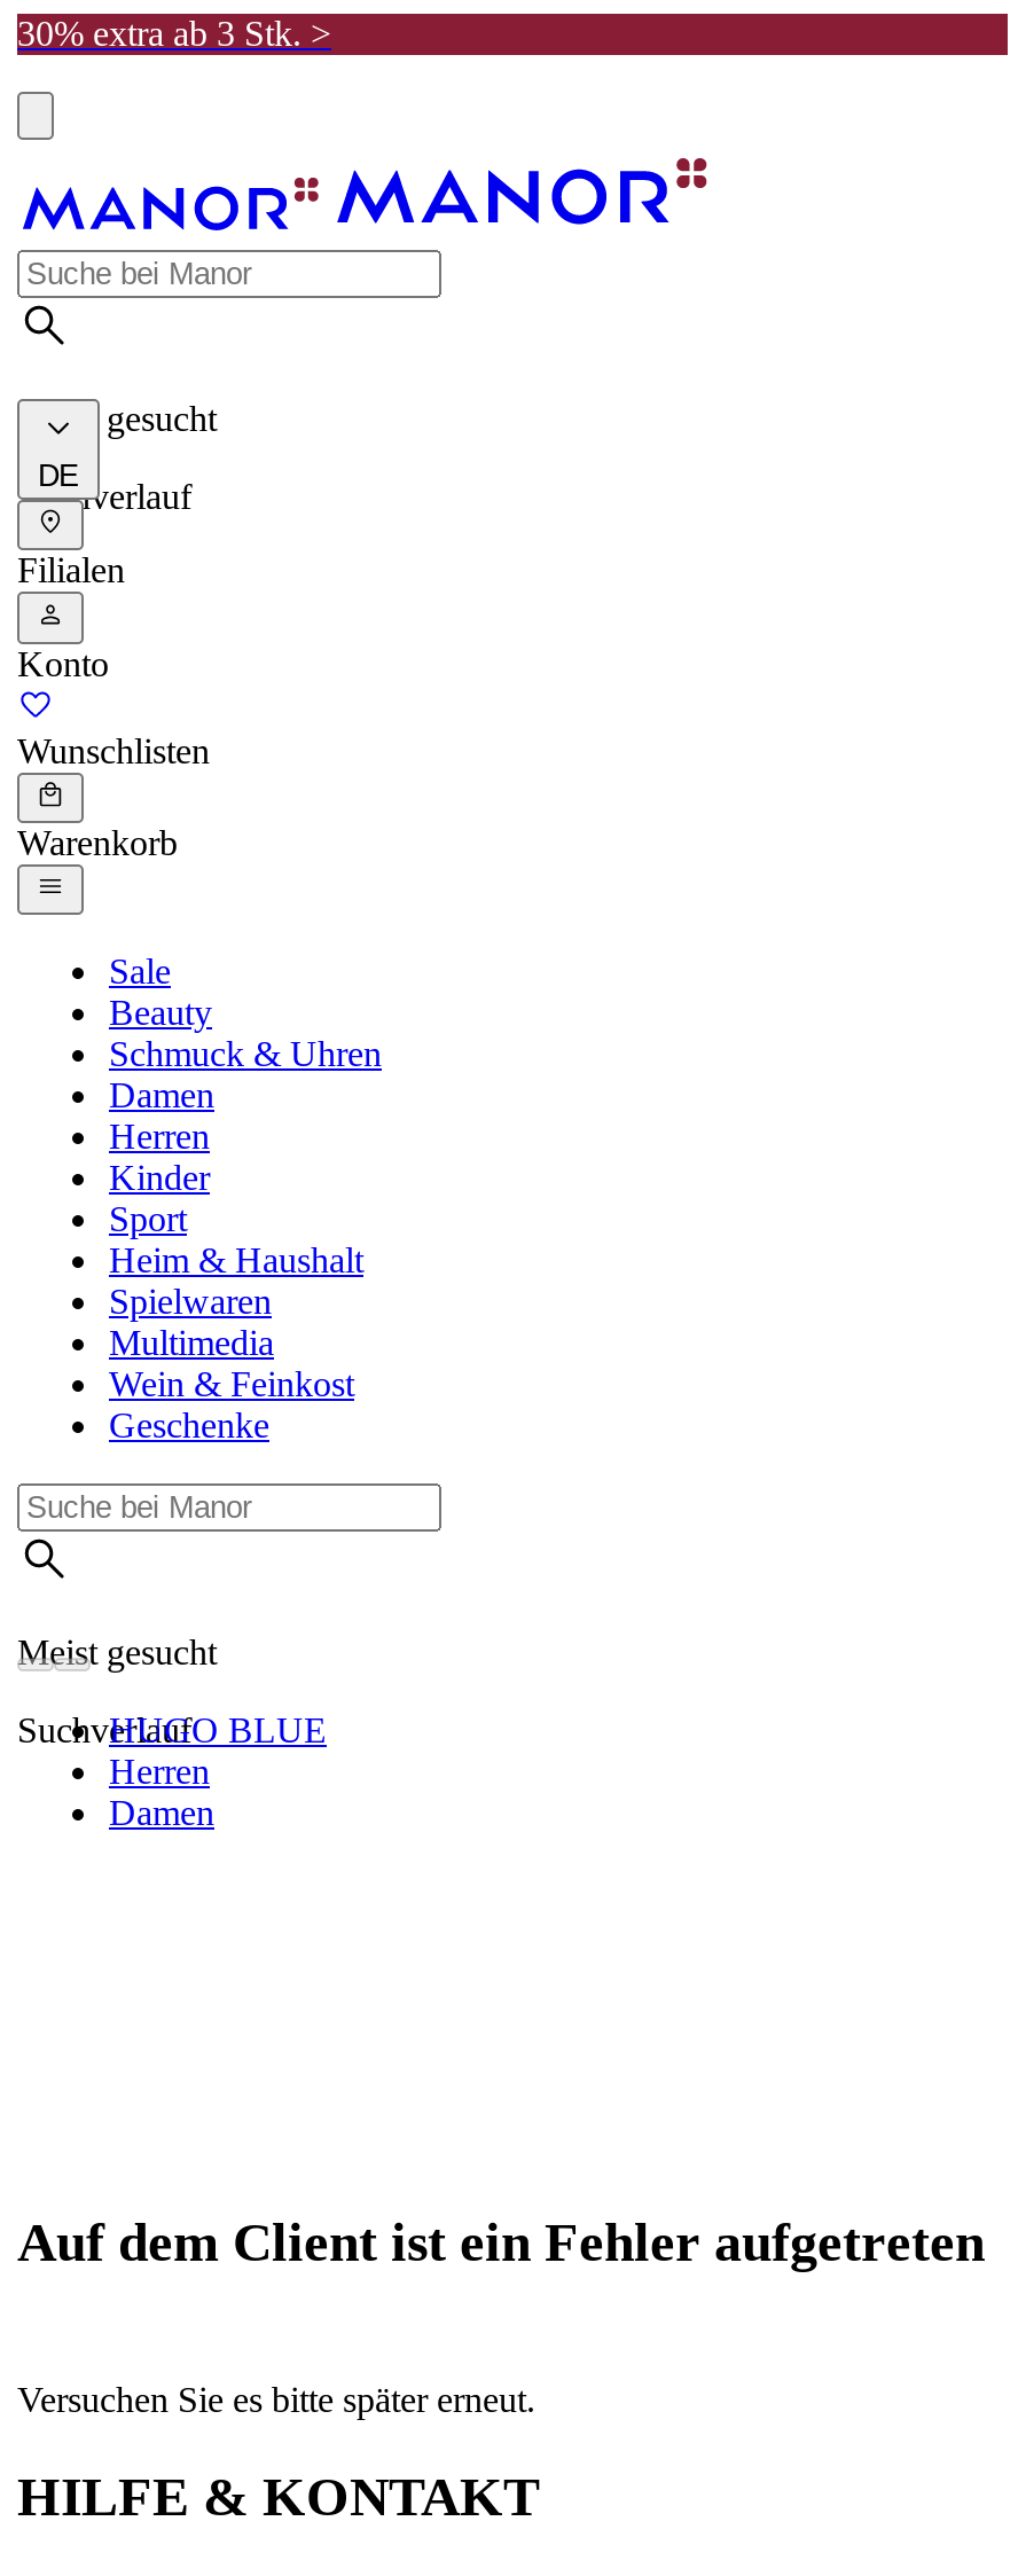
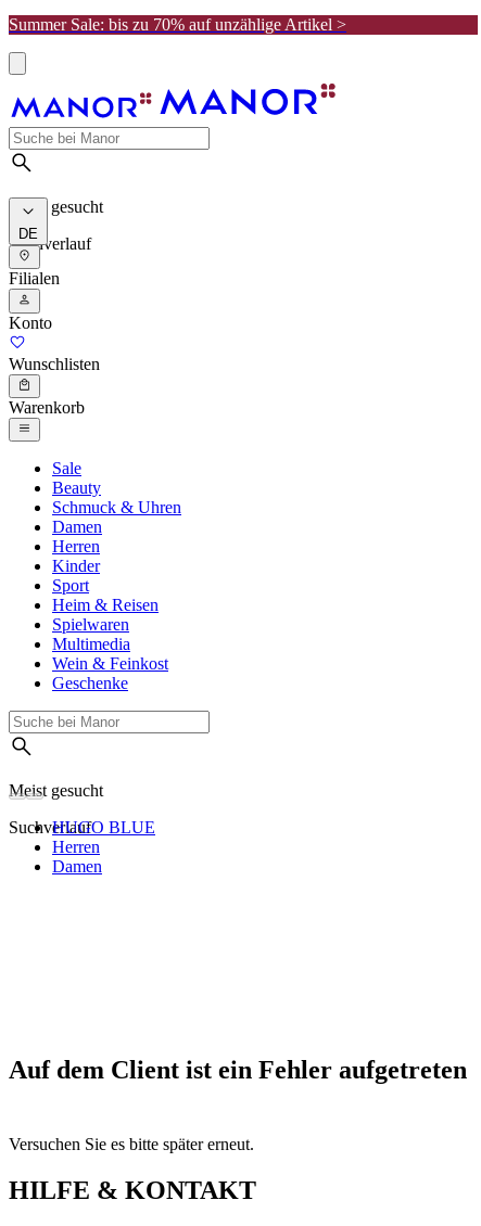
- 30% extra ab 3 Stk. >
+ Summer Sale: bis zu 70% auf unzählige Artikel >

- Heim & Haushalt
+ Heim & Reisen
